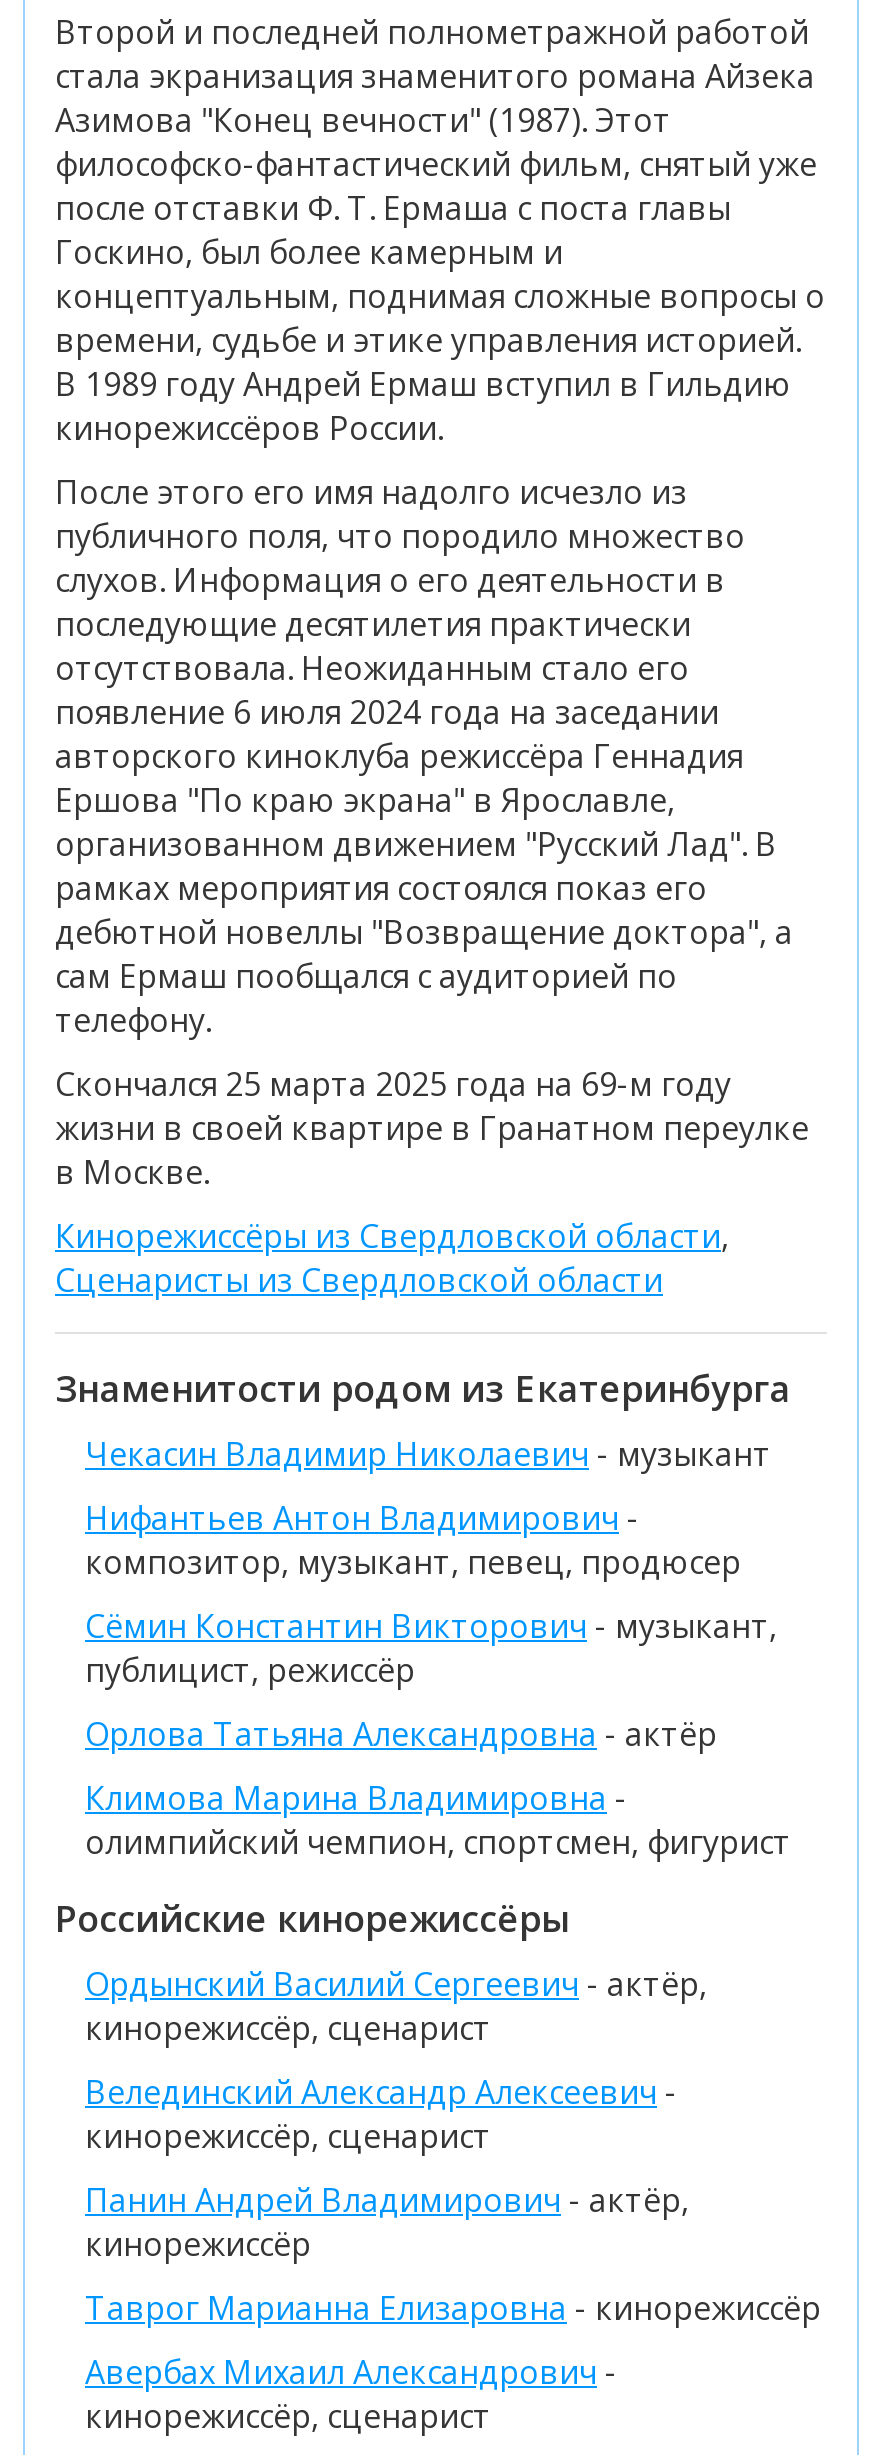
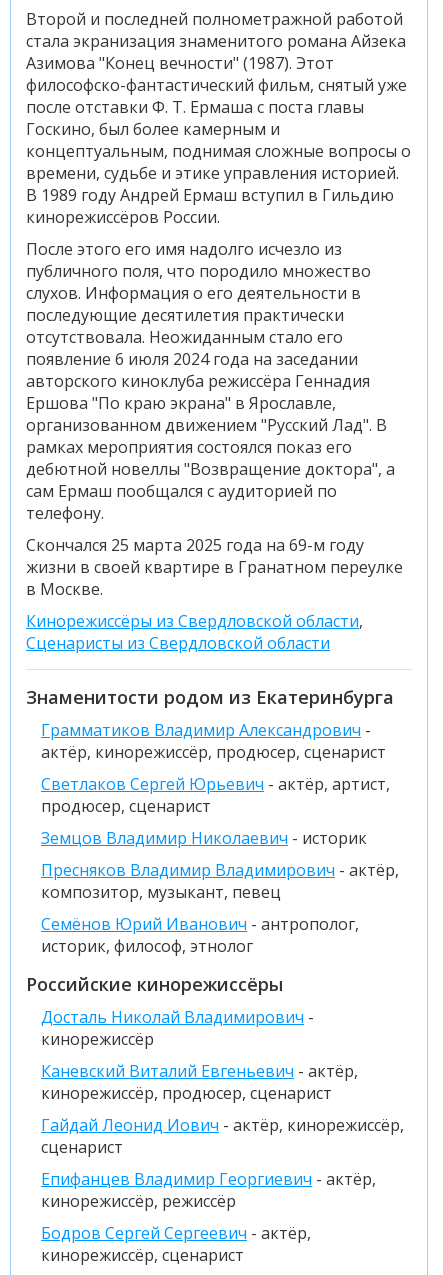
- Чекасин Владимир Николаевич - музыкант
+ Грамматиков Владимир Александрович -
+ актёр, кинорежиссёр, продюсер, сценарист

- Нифантьев Антон Владимирович -
- композитор, музыкант, певец, продюсер
+ Светлаков Сергей Юрьевич - актёр, артист,
+ продюсер, сценарист

- Сёмин Константин Викторович - музыкант,
- публицист, режиссёр
+ Земцов Владимир Николаевич - историк

- Орлова Татьяна Александровна - актёр
+ Пресняков Владимир Владимирович - актёр,
+ композитор, музыкант, певец

- Климова Марина Владимировна -
- олимпийский чемпион, спортсмен, фигурист
+ Семёнов Юрий Иванович - антрополог,
+ историк, философ, этнолог

- Ордынский Василий Сергеевич - актёр,
- кинорежиссёр, сценарист
- Велединский Александр Алексеевич -
- кинорежиссёр, сценарист
- Панин Андрей Владимирович - актёр,
+ Досталь Николай Владимирович -

moved up: кинорежиссёр

- Таврог Марианна Елизаровна - кинорежиссёр
- Авербах Михаил Александрович -
+ Каневский Виталий Евгеньевич - актёр,
+ кинорежиссёр, продюсер, сценарист
+ Гайдай Леонид Иович - актёр, кинорежиссёр,
+ сценарист
+ Епифанцев Владимир Георгиевич - актёр,
+ кинорежиссёр, режиссёр
+ Бодров Сергей Сергеевич - актёр,
